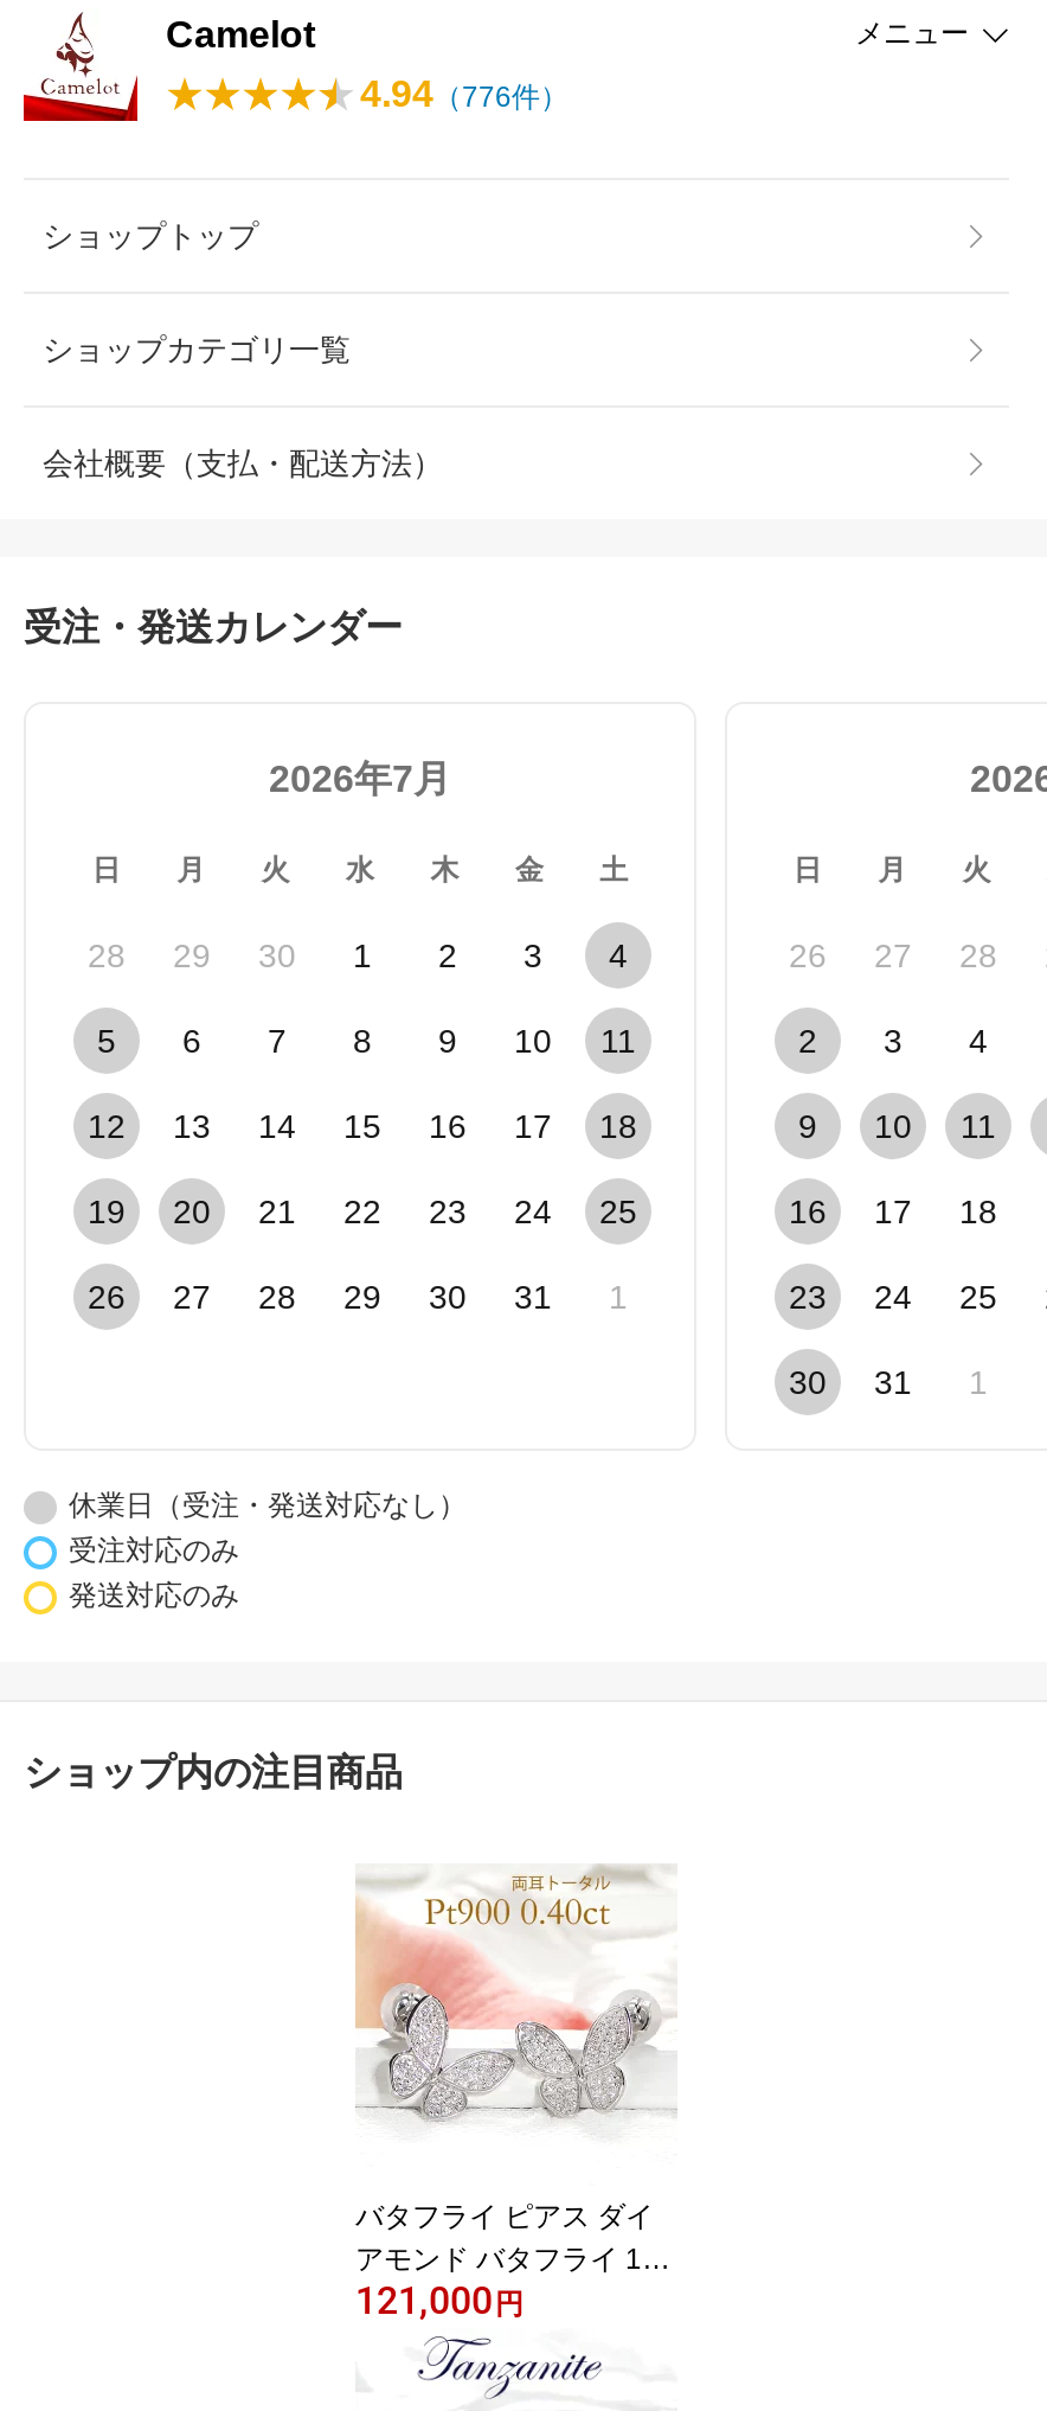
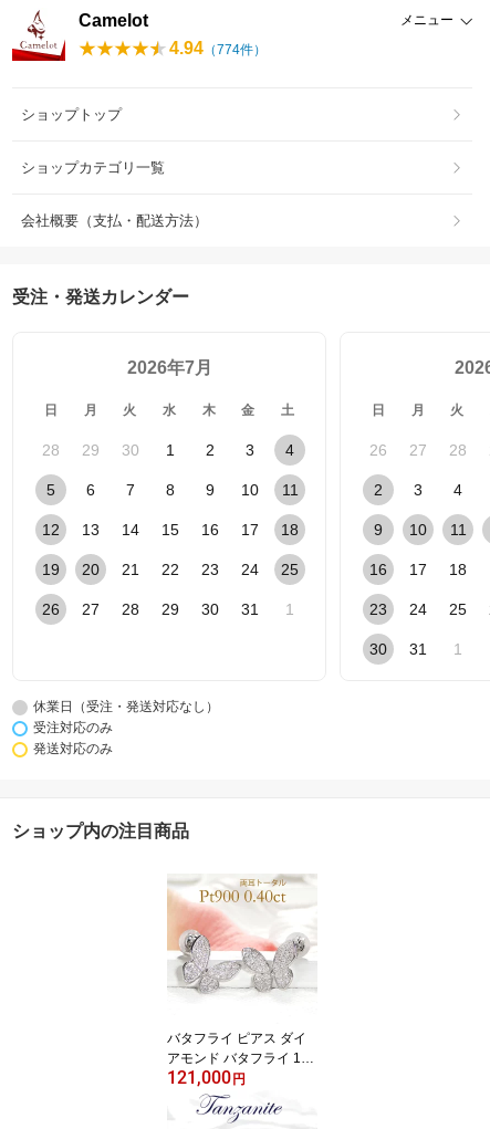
- 4.94（776件）
+ 4.94（774件）
